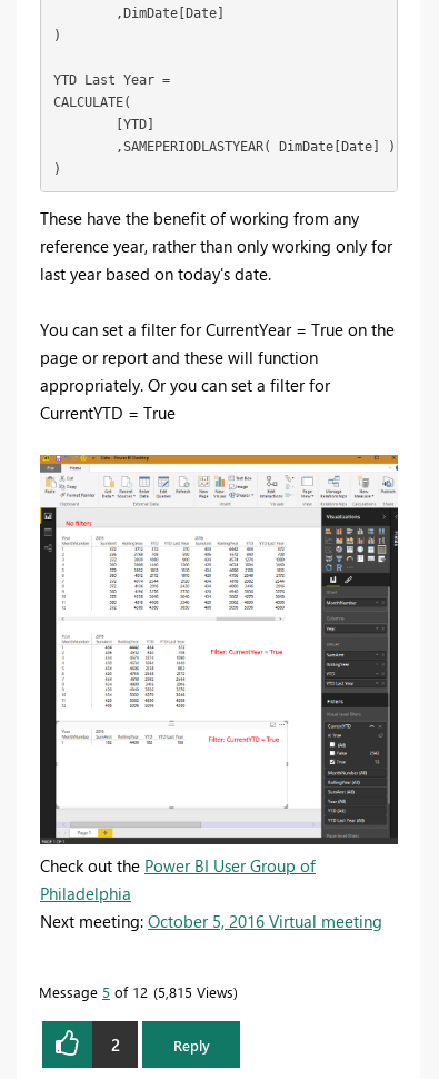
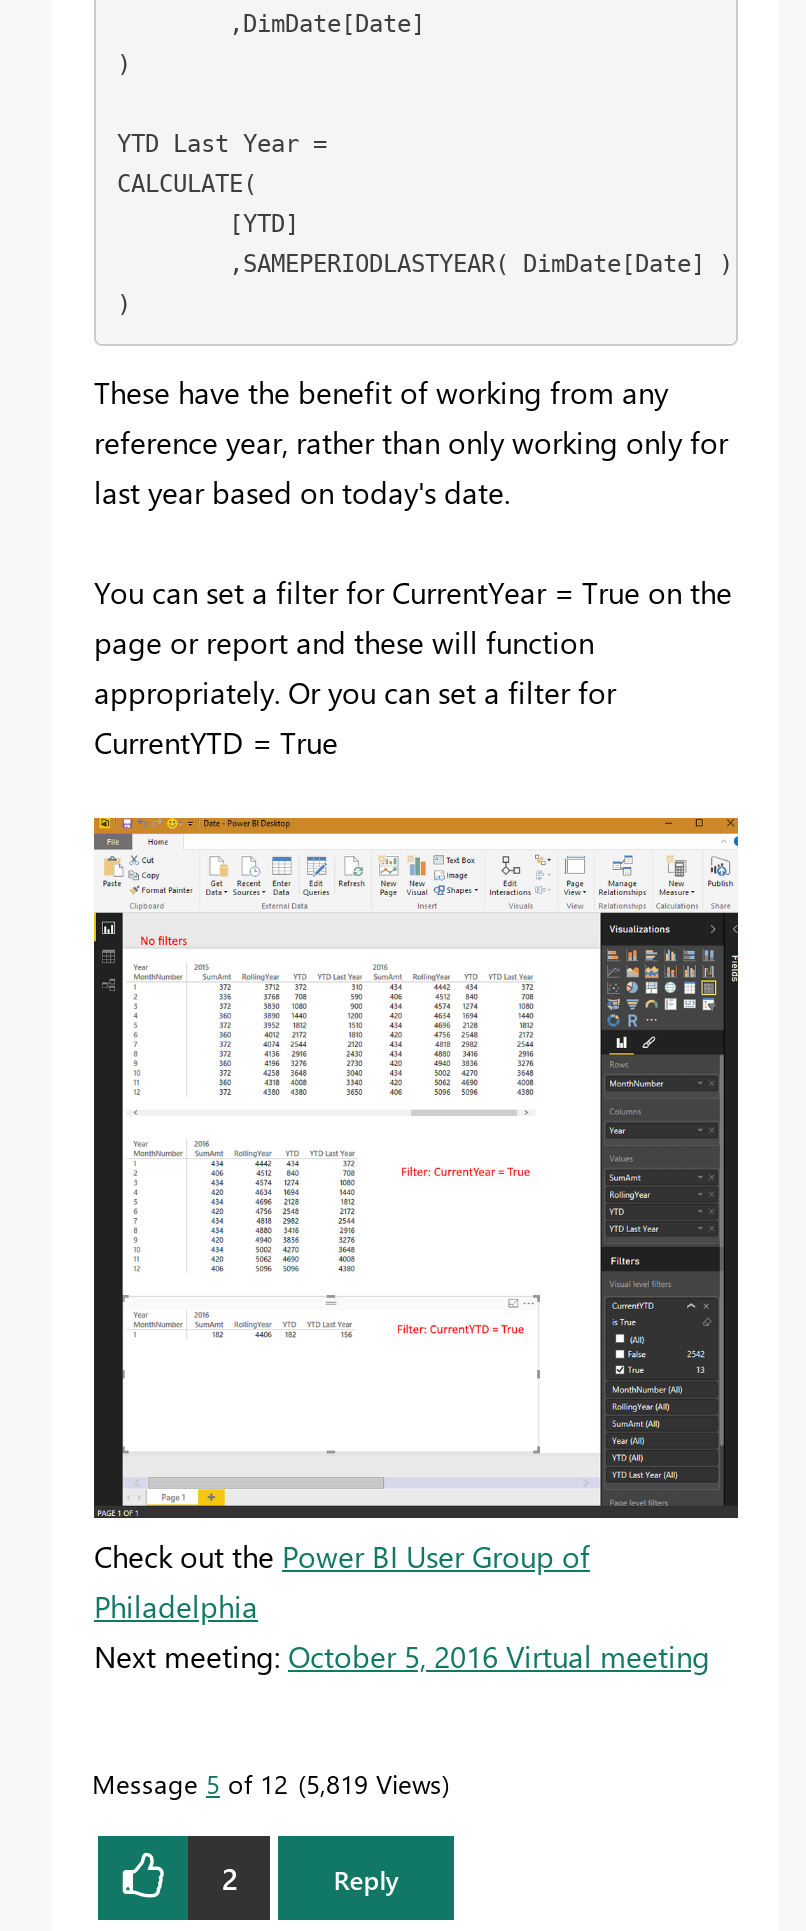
- Message 5 of 12 5,815 Views
+ Message 5 of 12 5,819 Views
